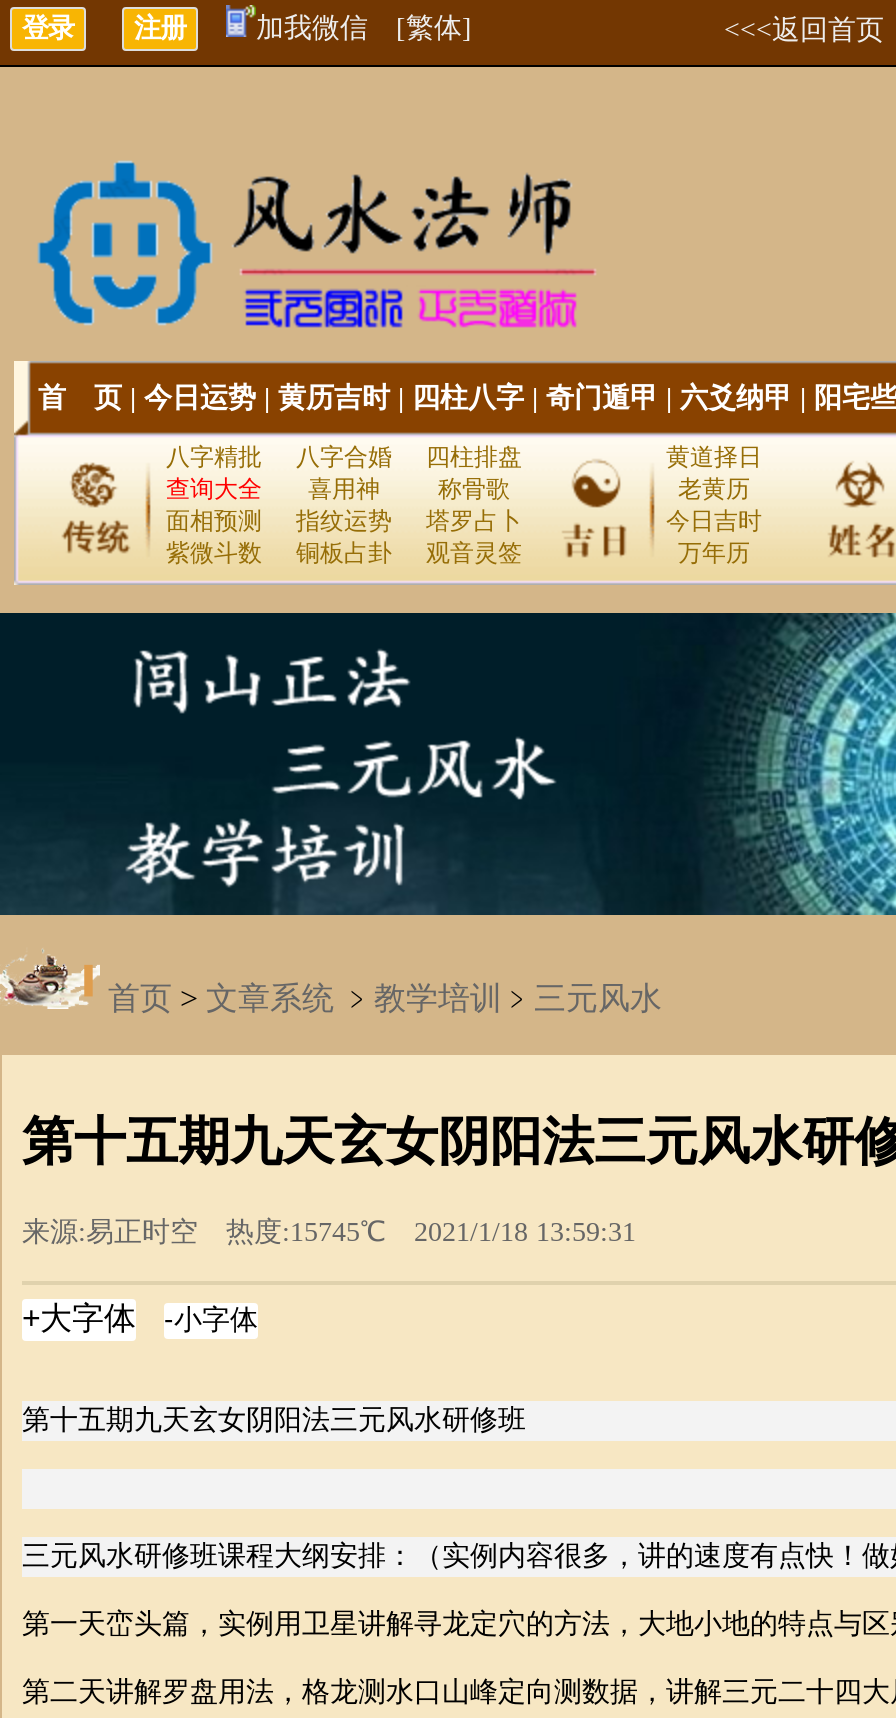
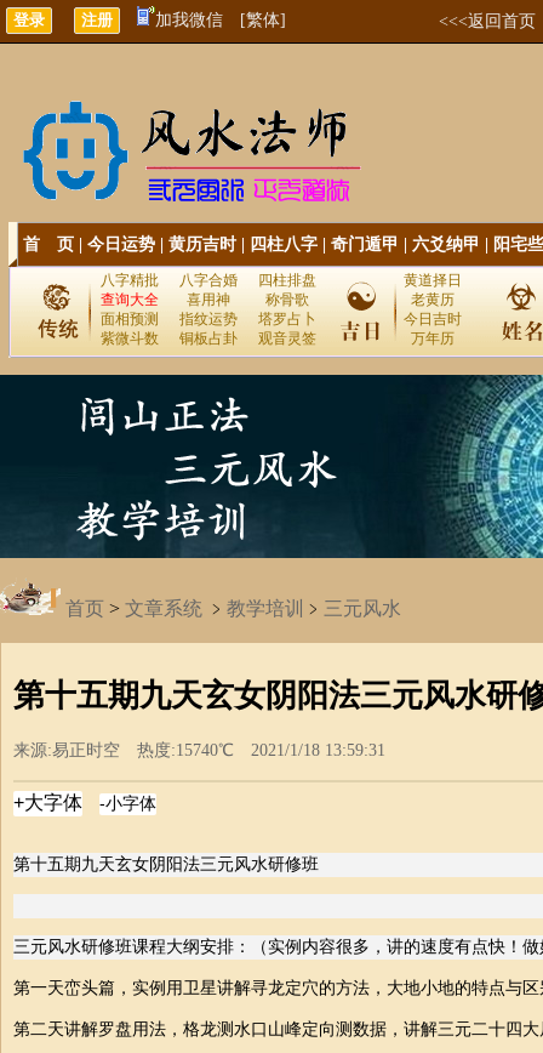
- 来源:易正时空 热度:15745℃ 2021/1/18 13:59:31
+ 来源:易正时空 热度:15740℃ 2021/1/18 13:59:31
